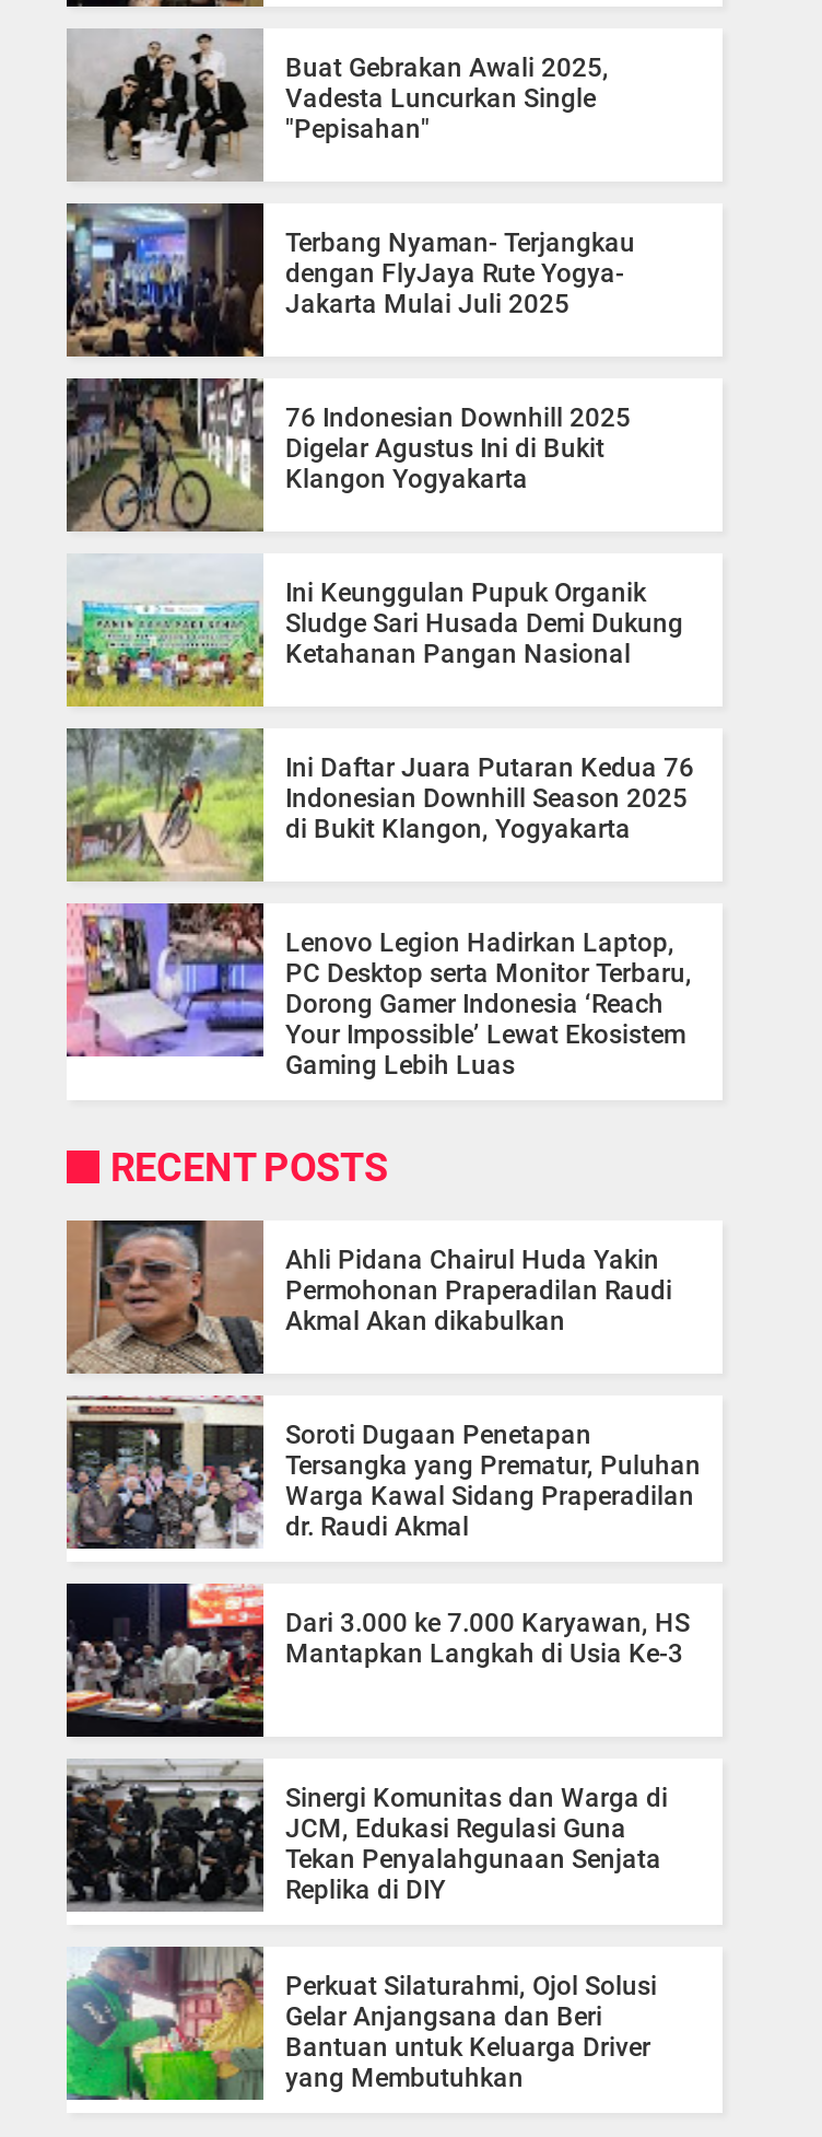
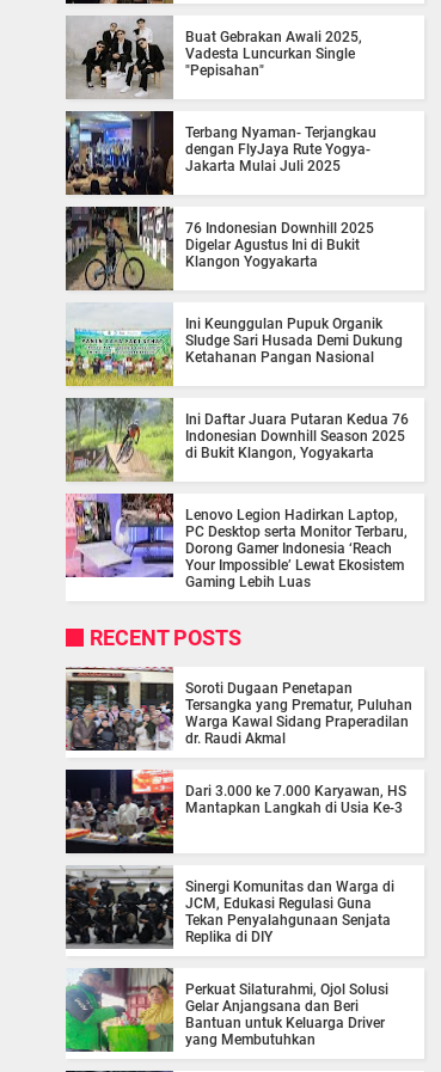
- [image]
- Ahli Pidana Chairul Huda Yakin
- Permohonan Praperadilan Raudi
- Akmal Akan dikabulkan
